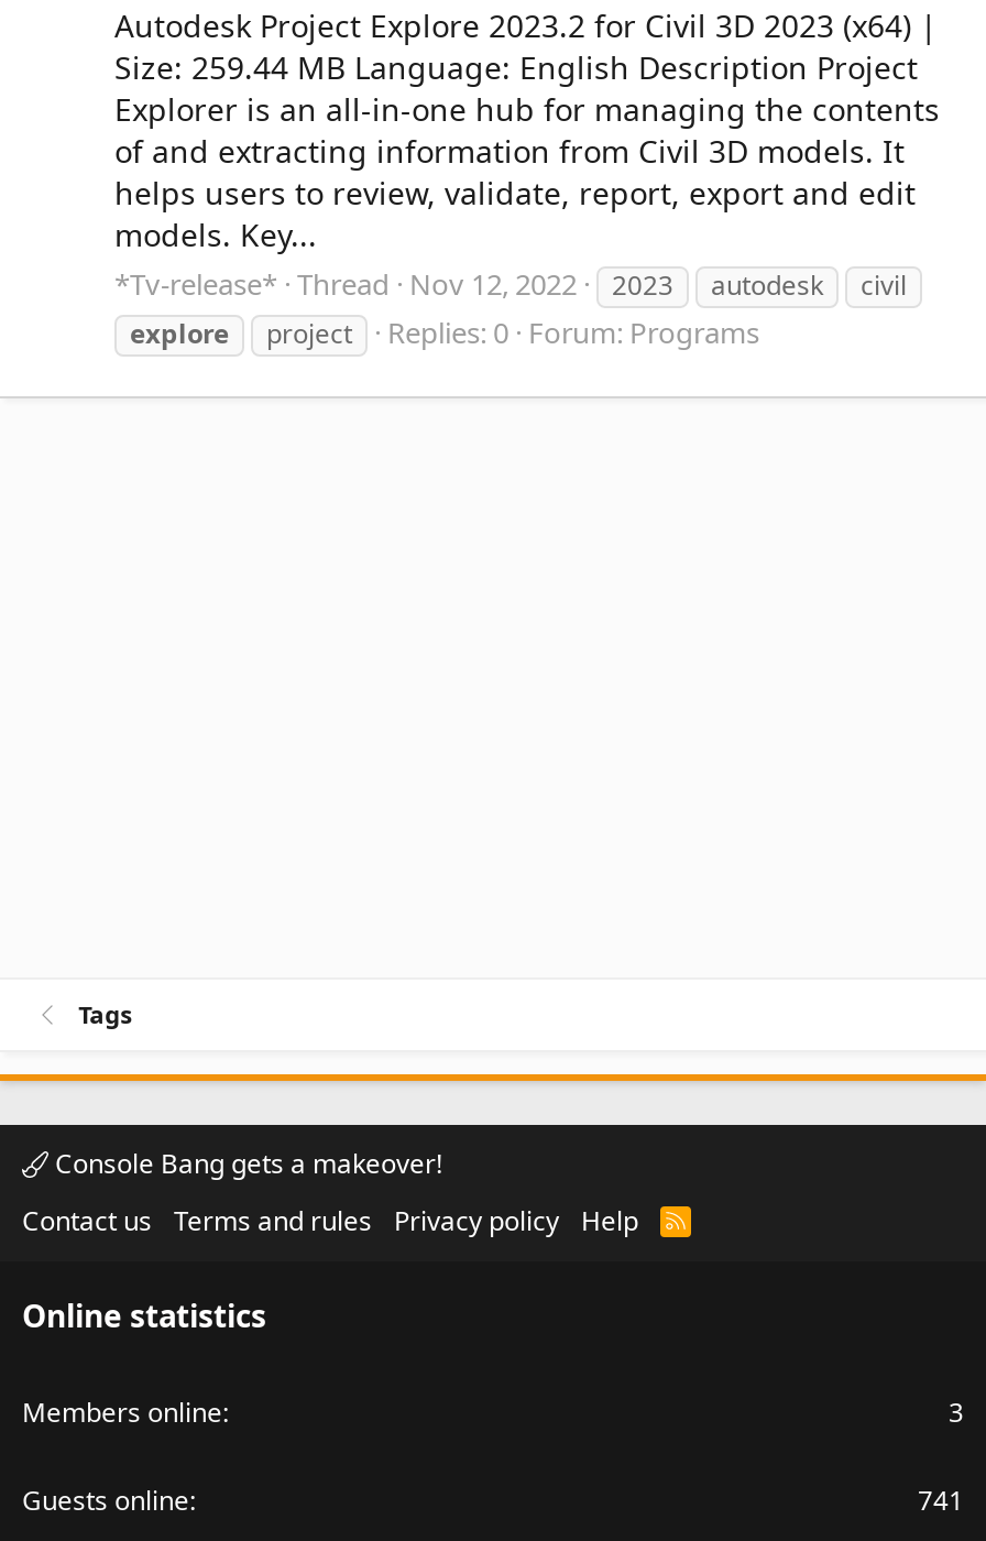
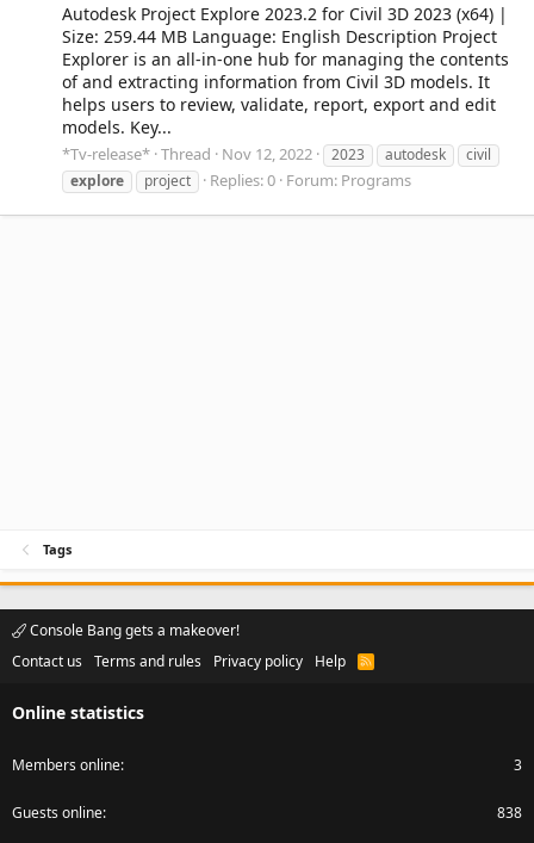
- 741
+ 838
